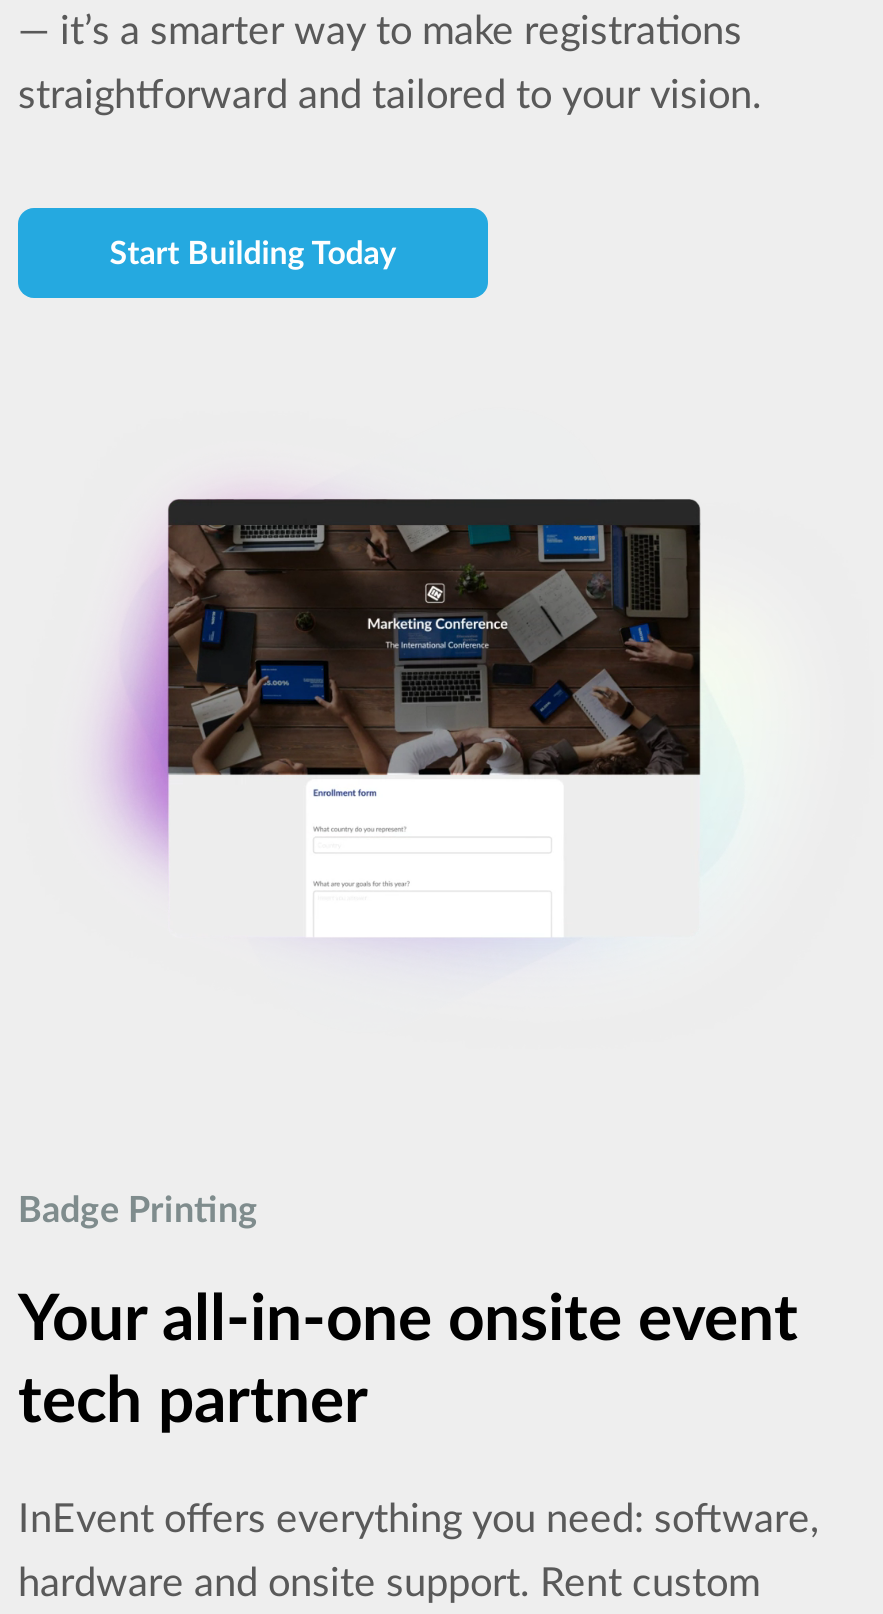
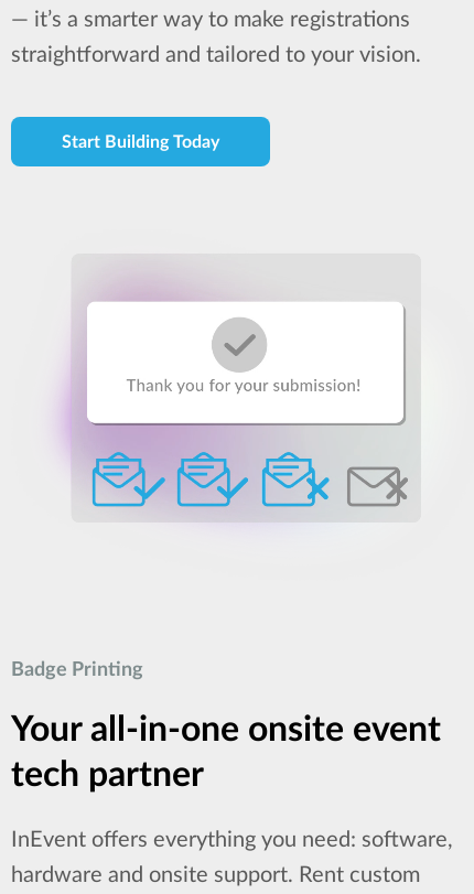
- [image]
+ [image]
